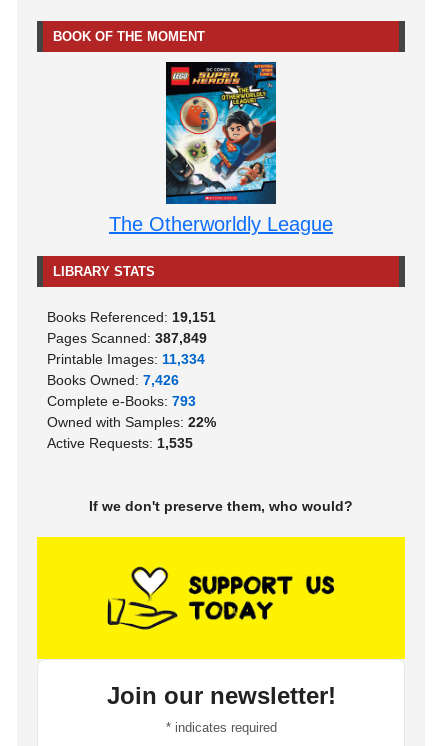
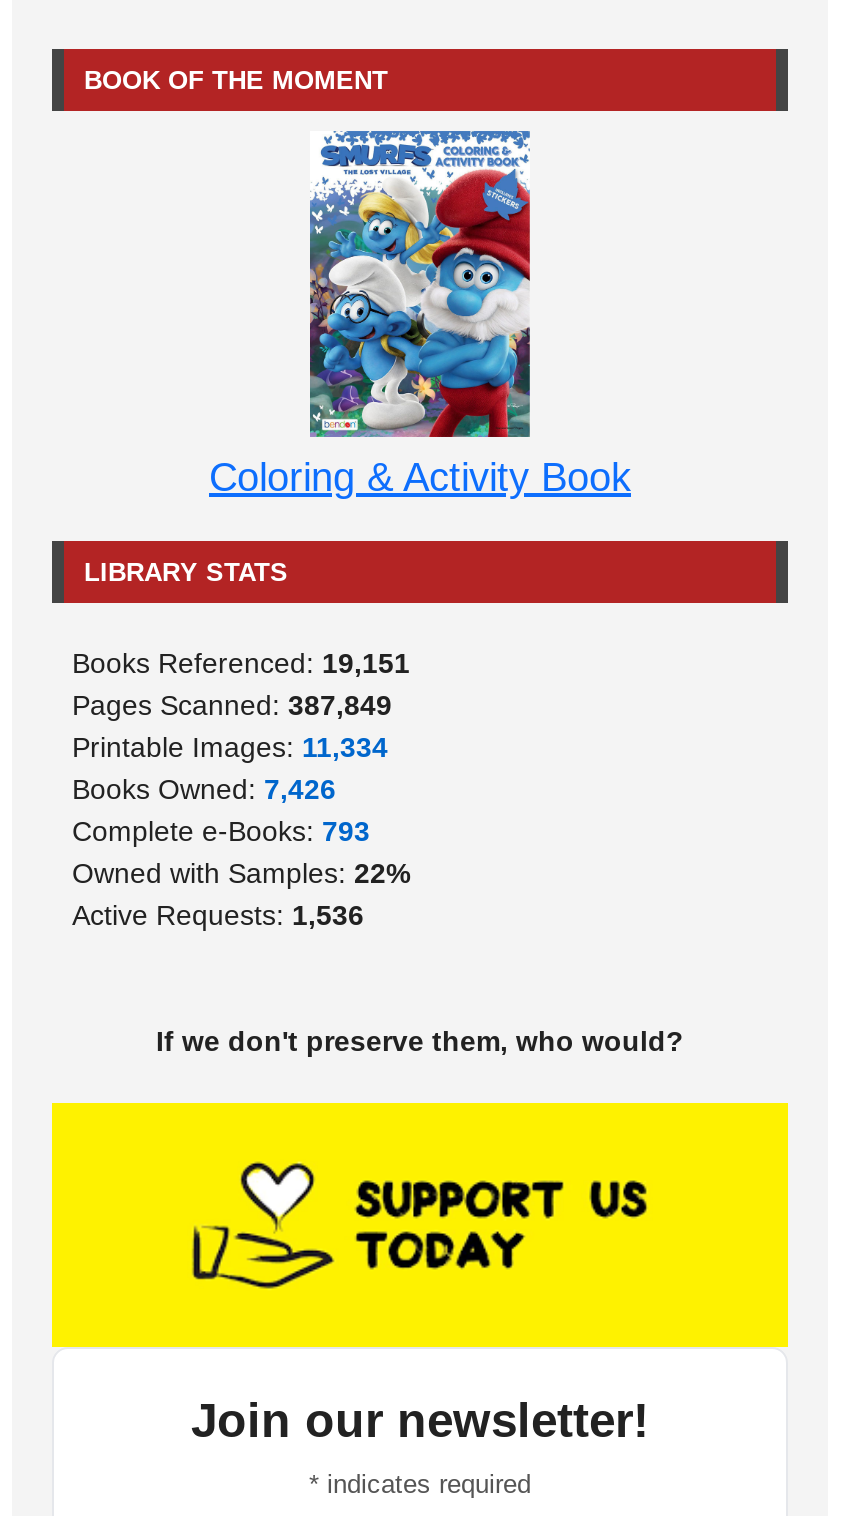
- [image]
- The Otherworldly League
+ [image]
+ Coloring & Activity Book

- Active Requests: 1,535
+ Active Requests: 1,536
